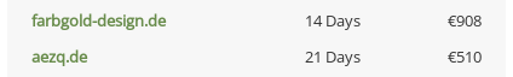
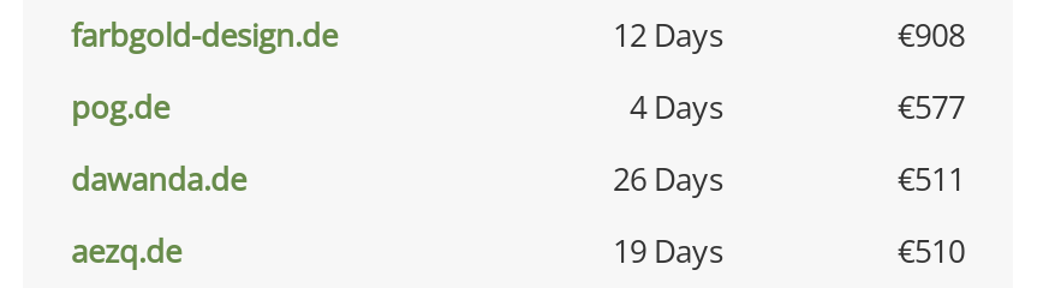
- 14 Days
+ 12 Days

+ pog.de
+ 4 Days
+ €577
+ dawanda.de
+ 26 Days
+ €511

- 21 Days
+ 19 Days
